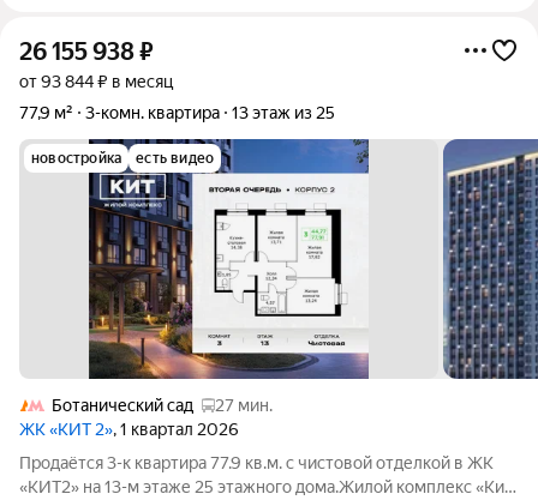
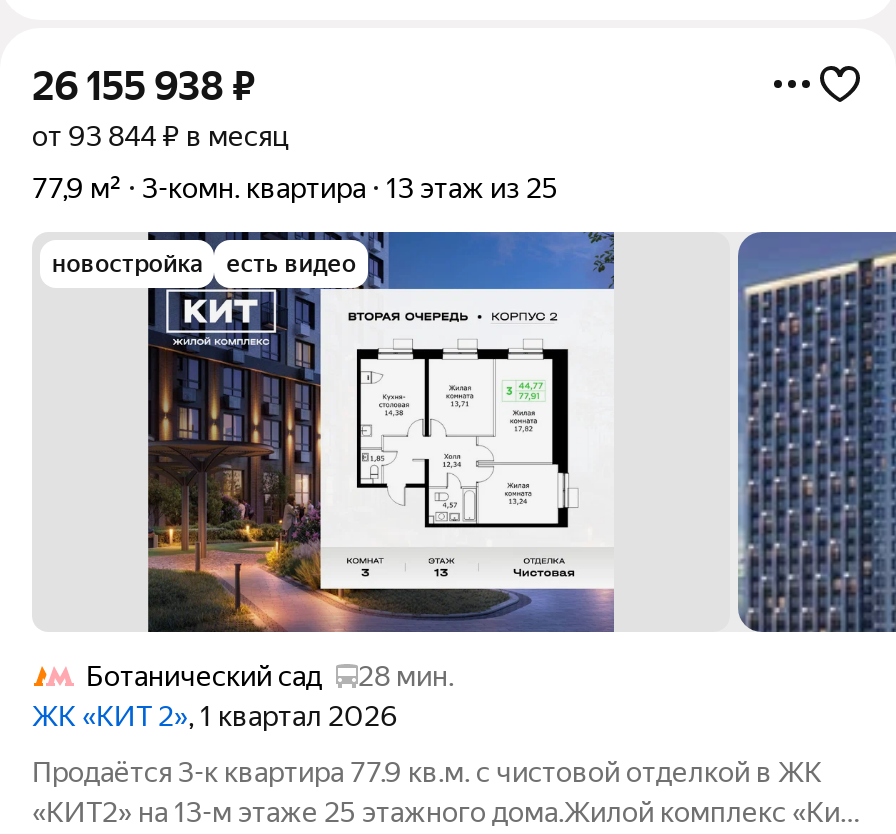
- Ботанический сад 27 мин.
+ Ботанический сад 28 мин.
